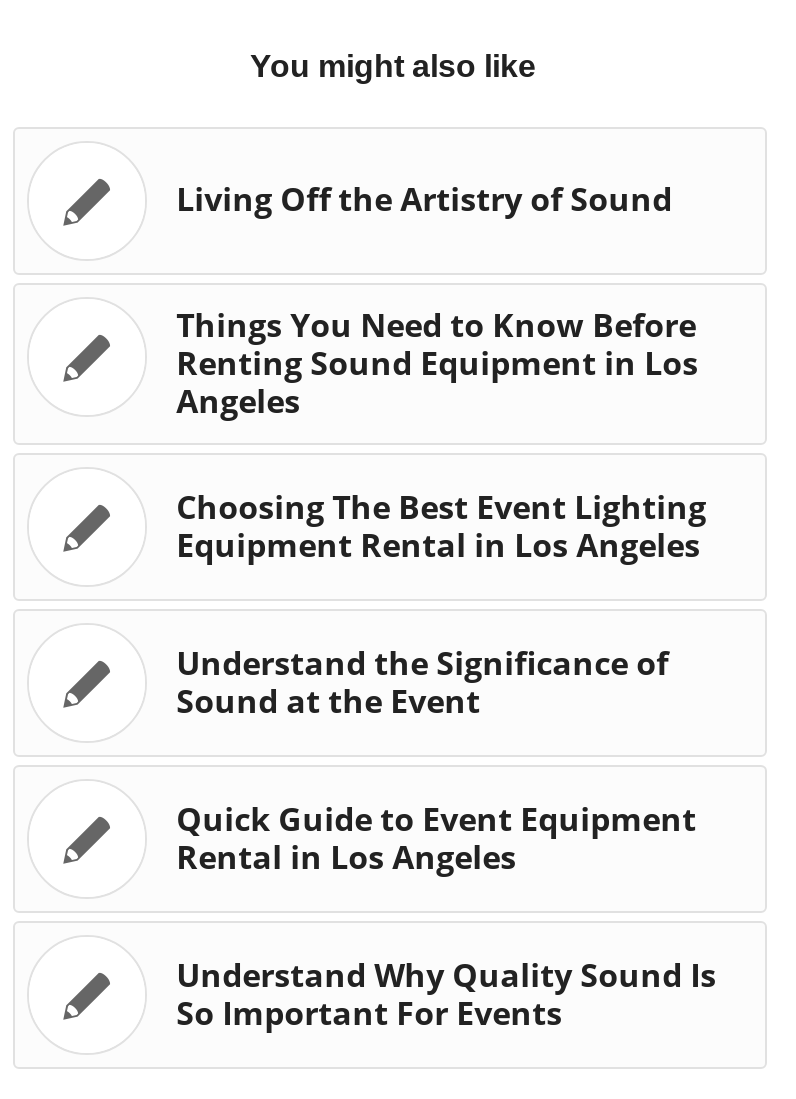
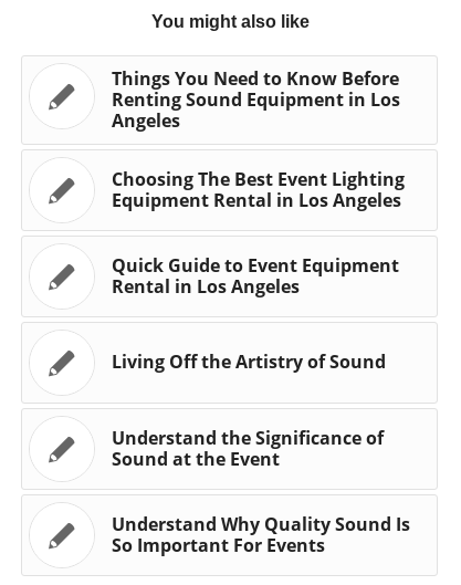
moved down: Living Off the Artistry of Sound

moved up: Things You Need to Know Before | Renting Sound Equipment in Los | Angeles | Choosing The Best Event Lighting | Equipment Rental in Los Angeles

moved down: Understand the Significance of | Sound at the Event

moved up: Quick Guide to Event Equipment | Rental in Los Angeles
